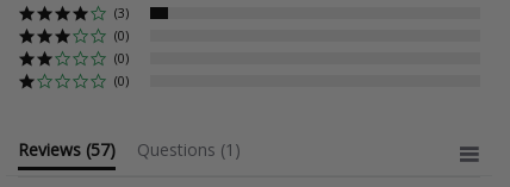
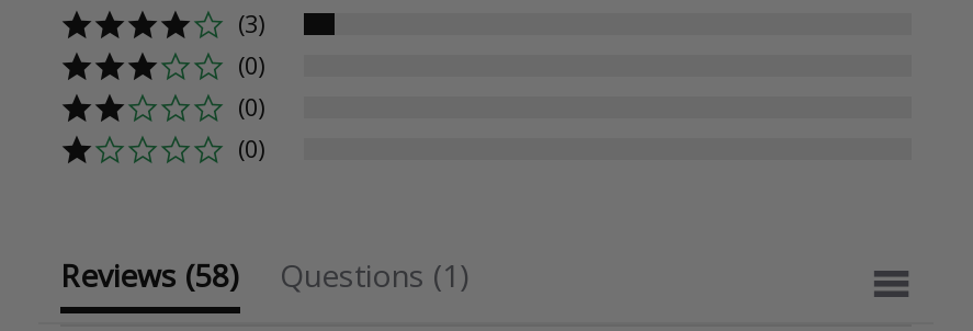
- Reviews (57) Questions (1)
+ Reviews (58) Questions (1)
